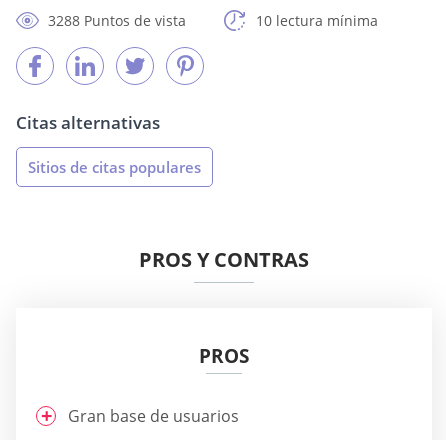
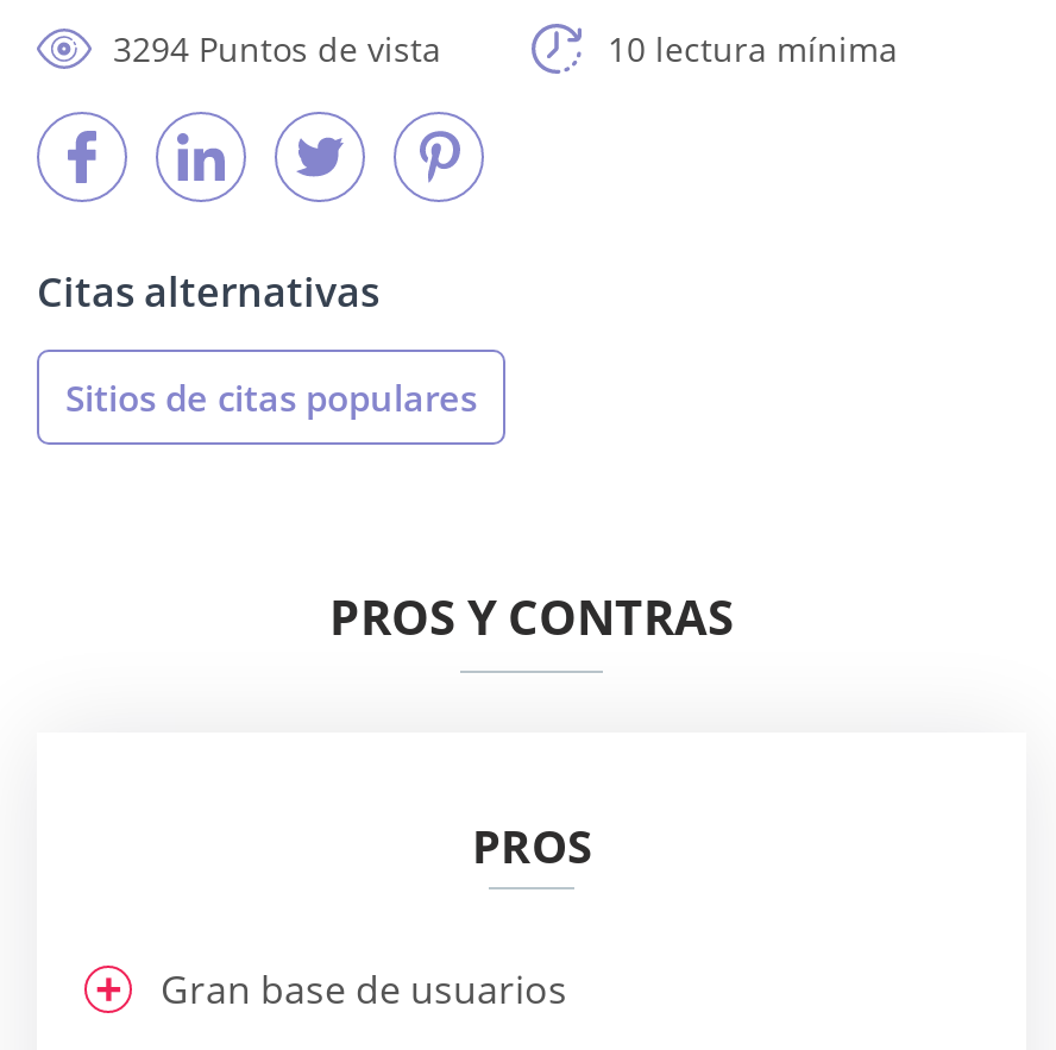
- 3288 Puntos de vista
+ 3294 Puntos de vista
